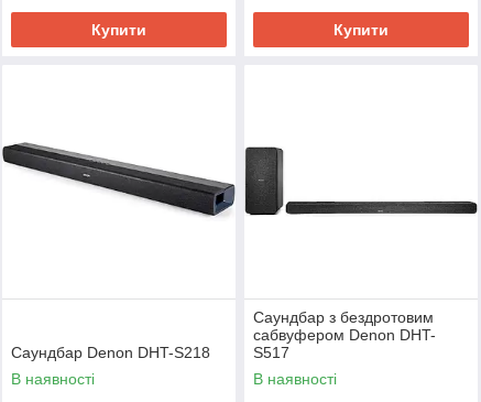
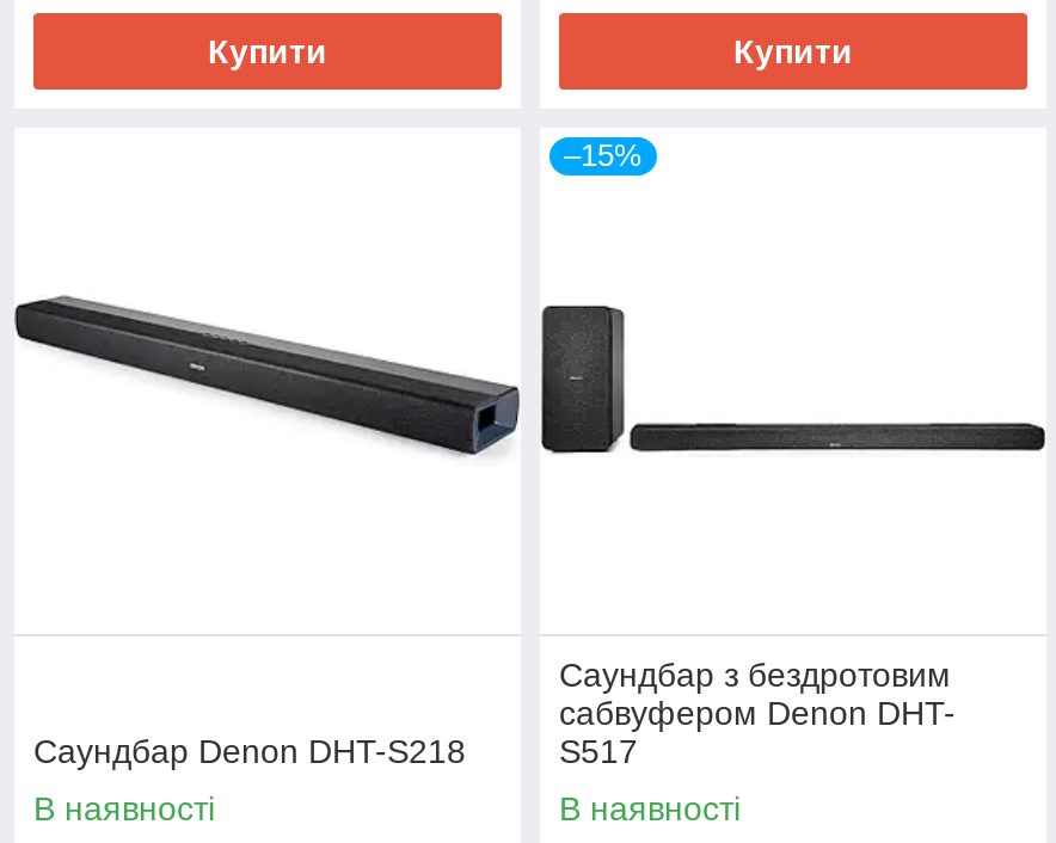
+ –15%
